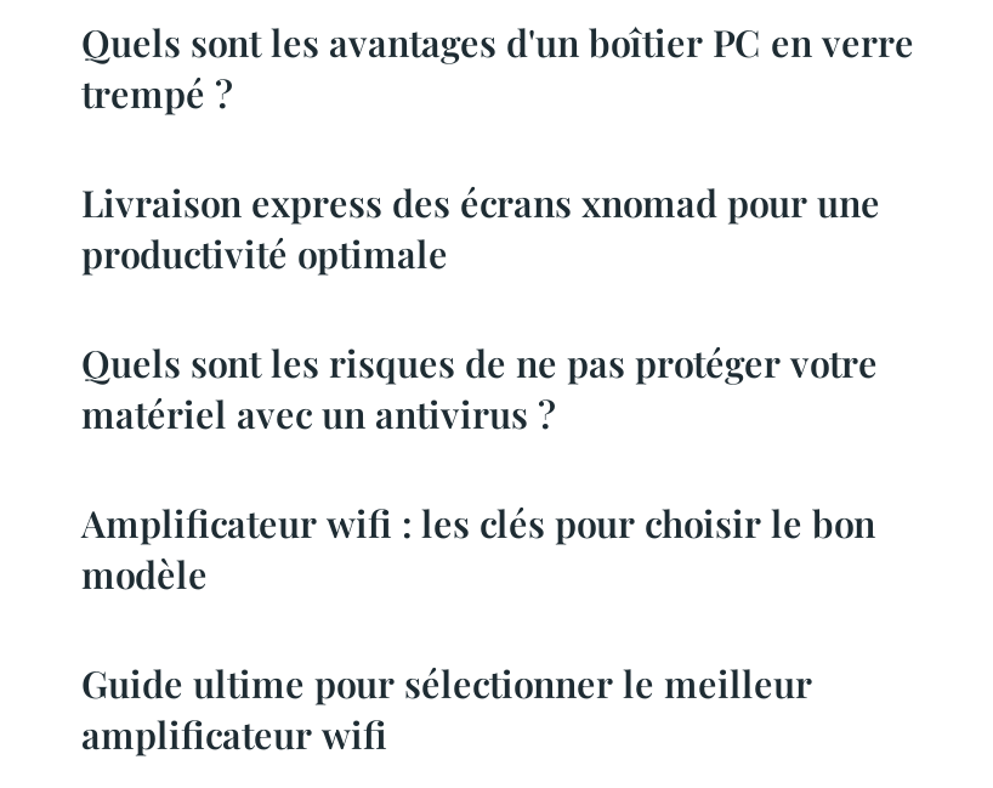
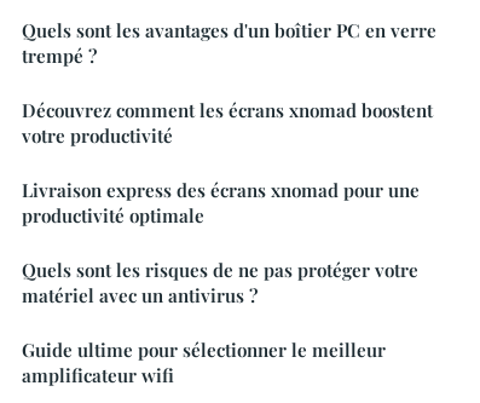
+ Découvrez comment les écrans xnomad boostent
+ votre productivité

moved down: Livraison express des écrans xnomad pour une | productivité optimale | Quels sont les risques de ne pas protéger votre | matériel avec un antivirus ?

- Amplificateur wifi : les clés pour choisir le bon
- modèle
